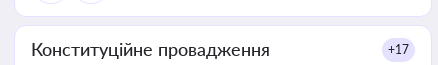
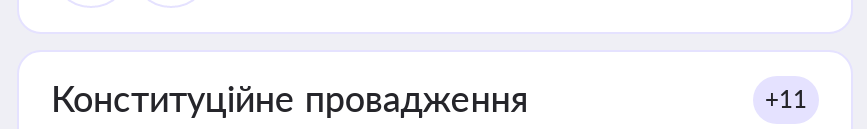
- +17
+ +11
